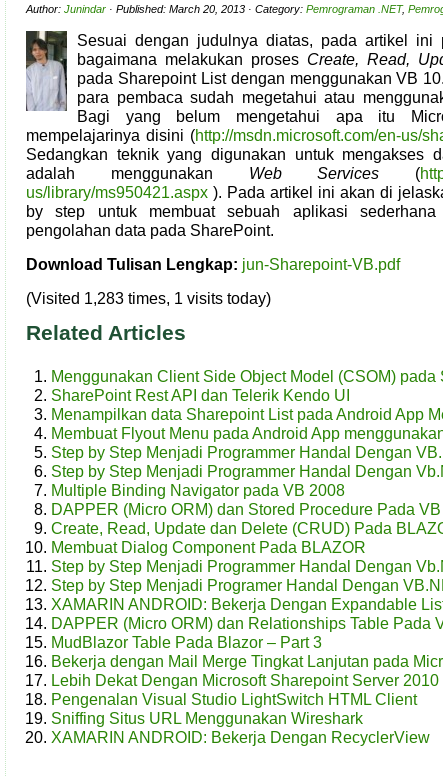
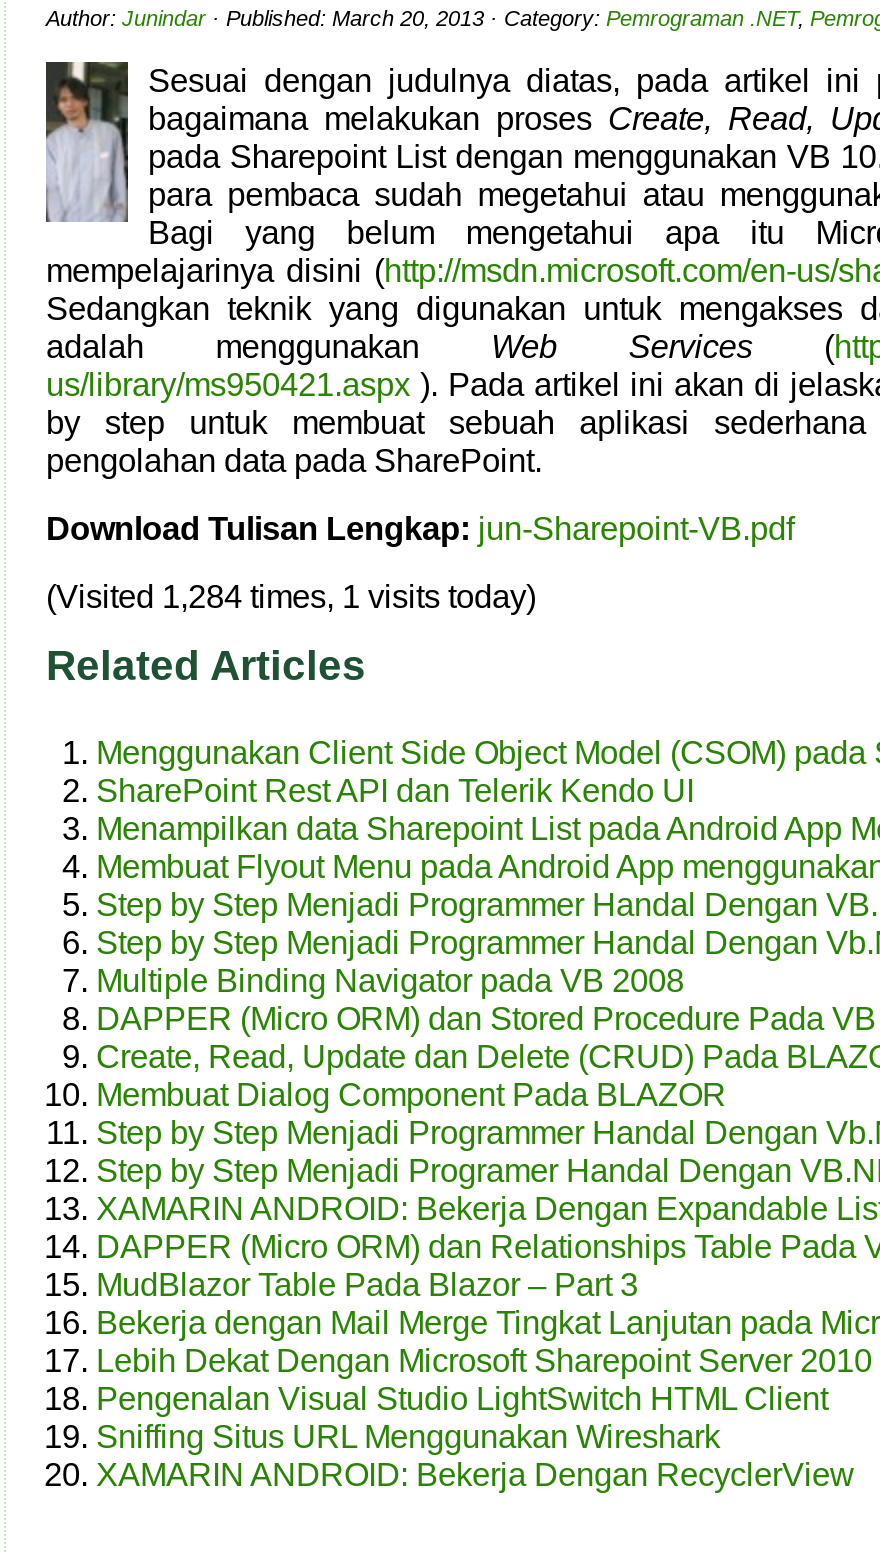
- (Visited 1,283 times, 1 visits today)
+ (Visited 1,284 times, 1 visits today)
